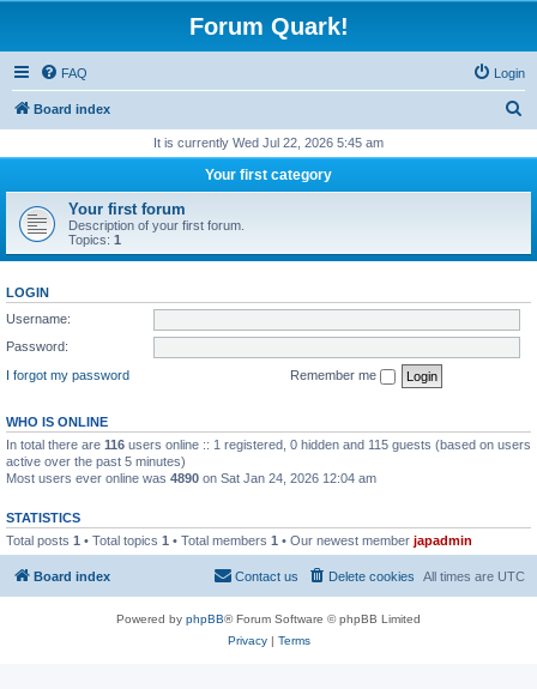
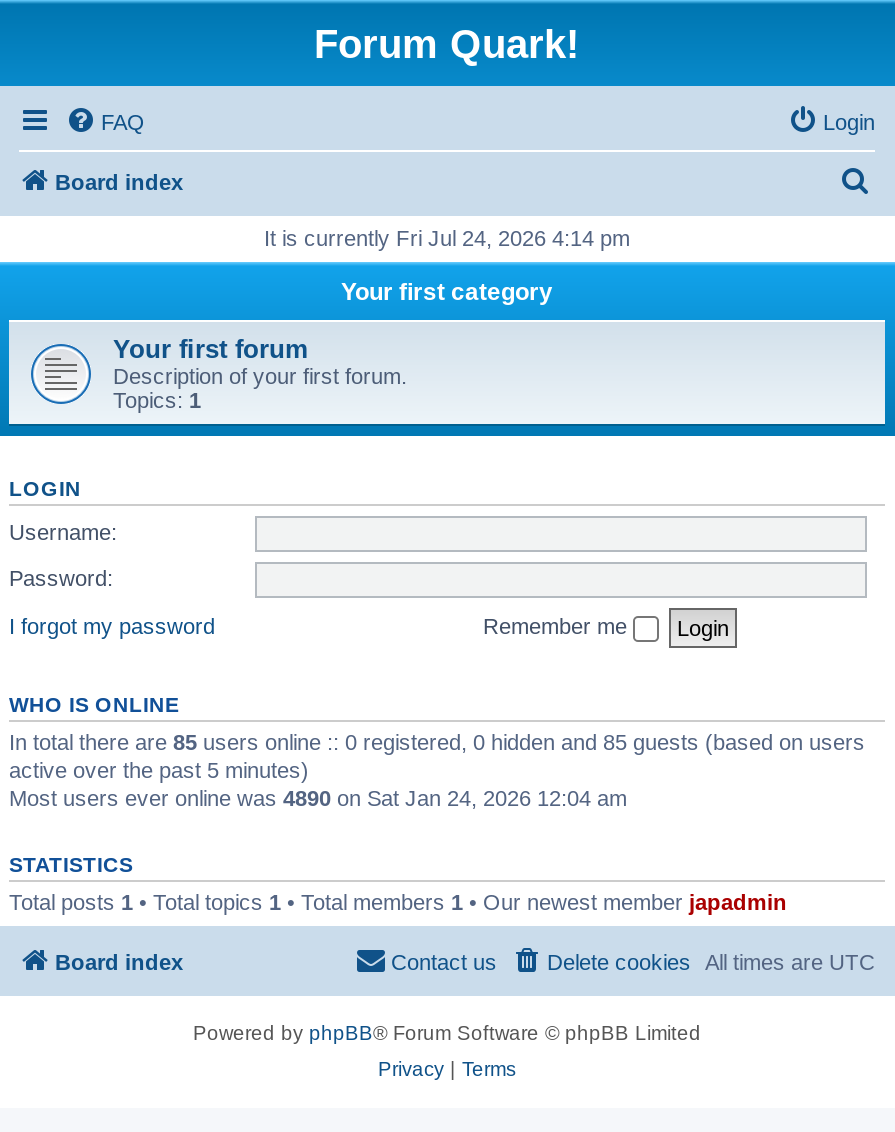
- It is currently Wed Jul 22, 2026 5:45 am
+ It is currently Fri Jul 24, 2026 4:14 pm

- In total there are 116 users online :: 1 registered, 0 hidden and 115 guests (based on users
+ In total there are 85 users online :: 0 registered, 0 hidden and 85 guests (based on users
